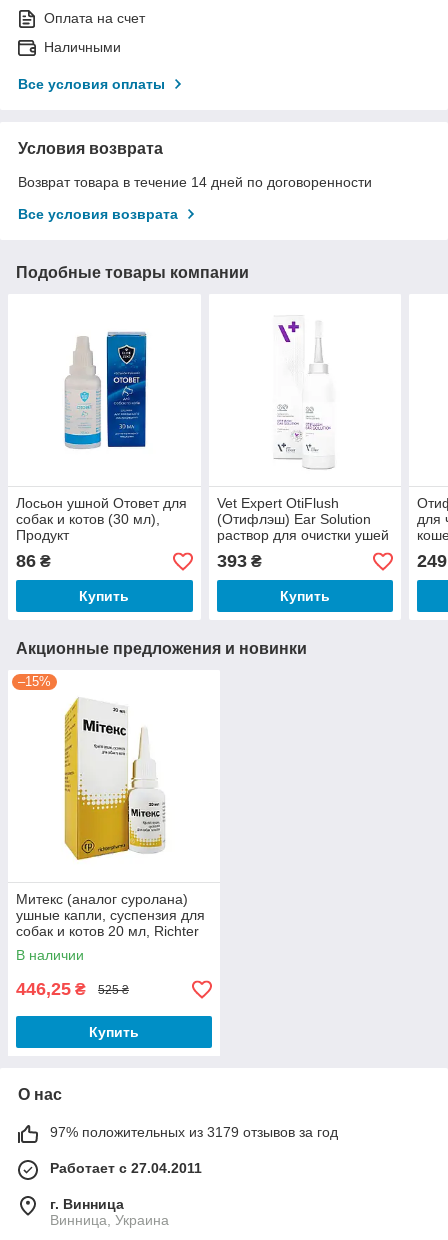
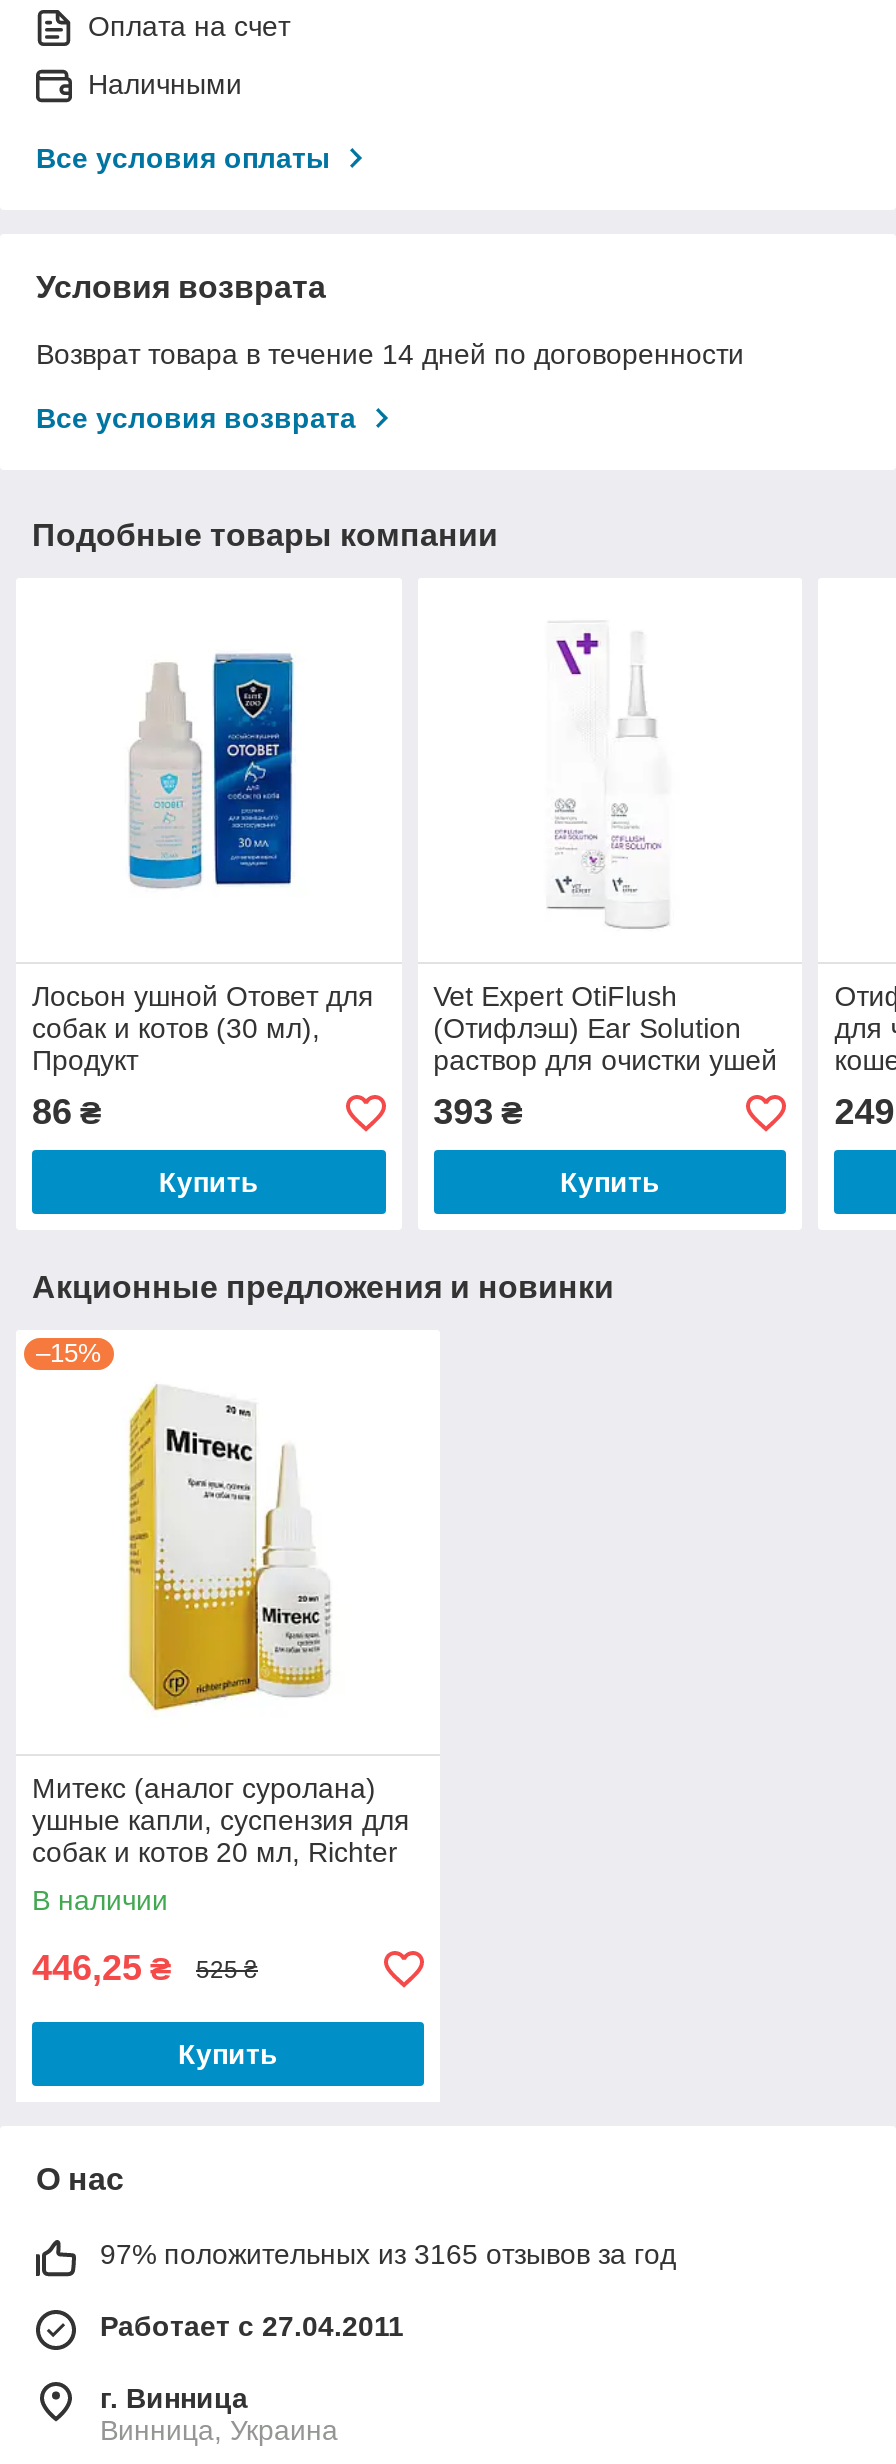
- 97% положительных из 3179 отзывов за год
+ 97% положительных из 3165 отзывов за год
